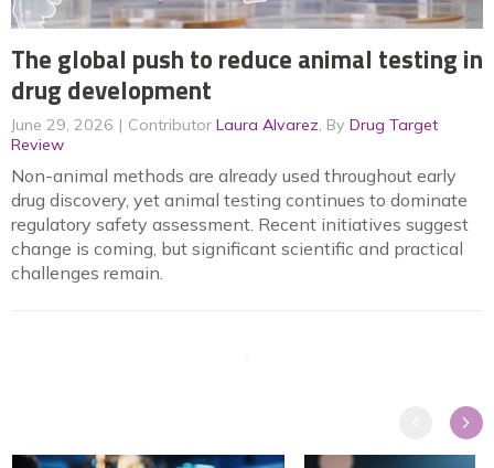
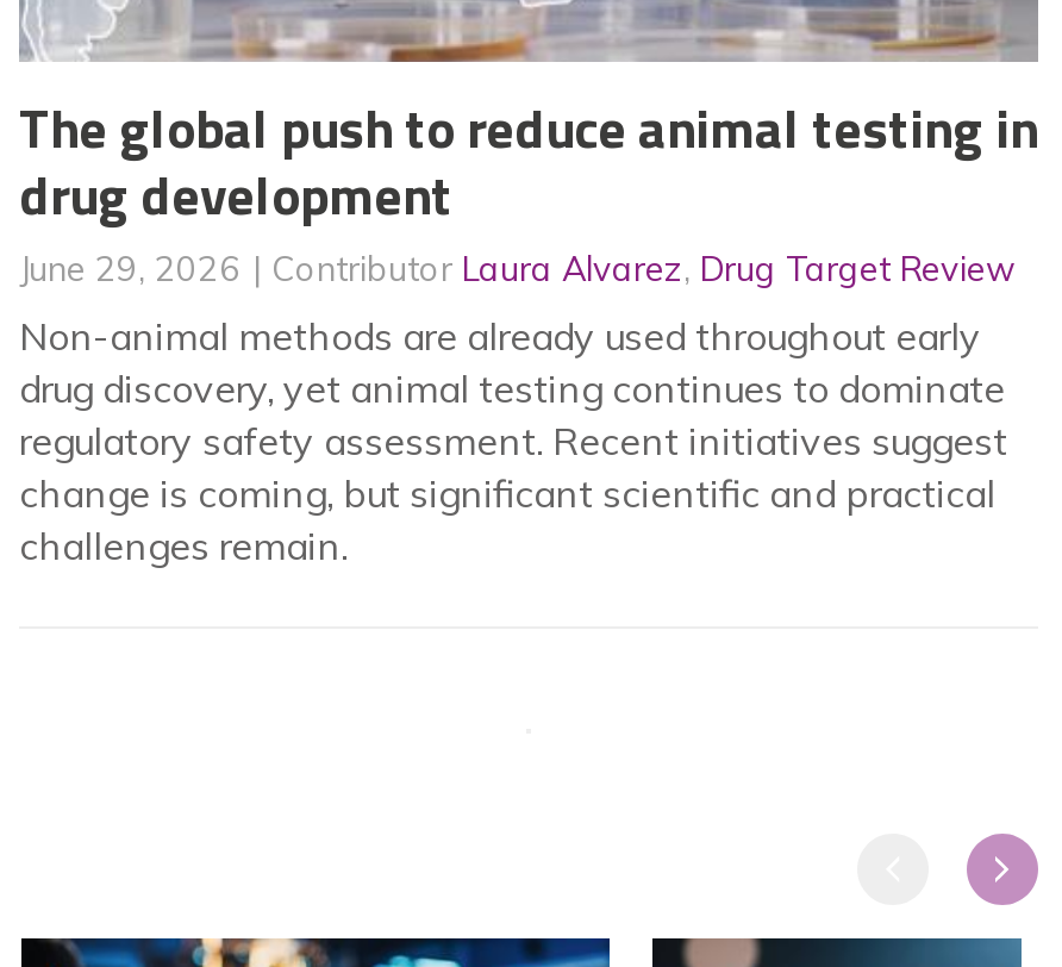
- Contributor Laura Alvarez, By Drug Target
- Review
+ Contributor Laura Alvarez, Drug Target Review
